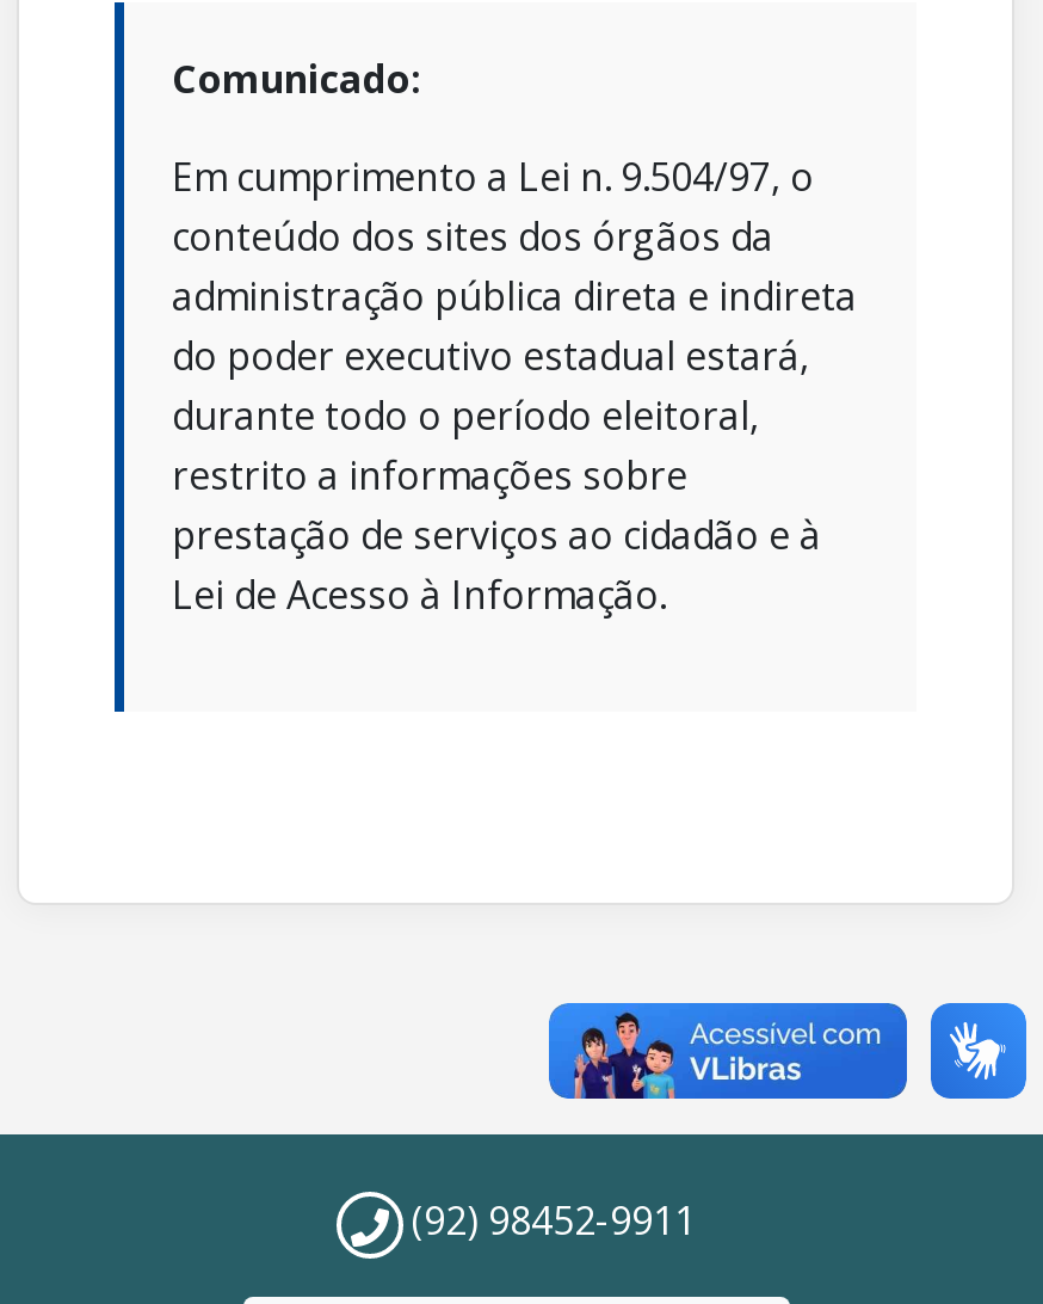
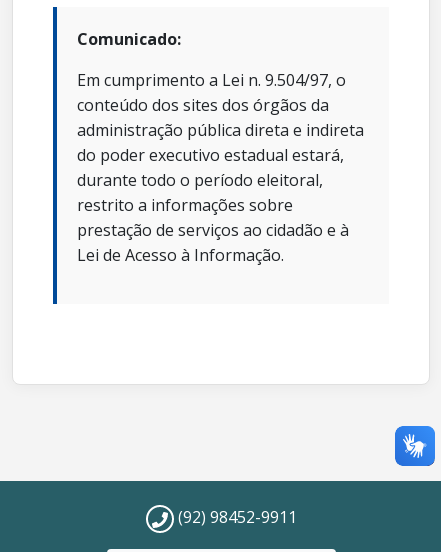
- [image]
